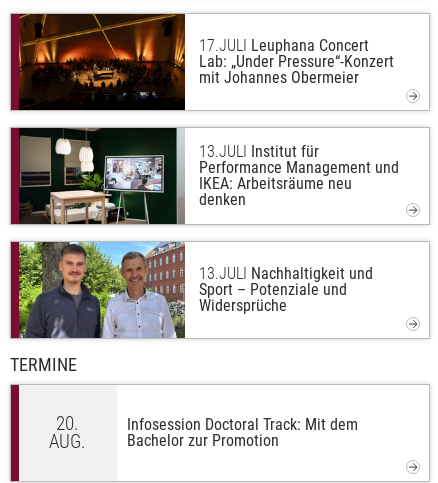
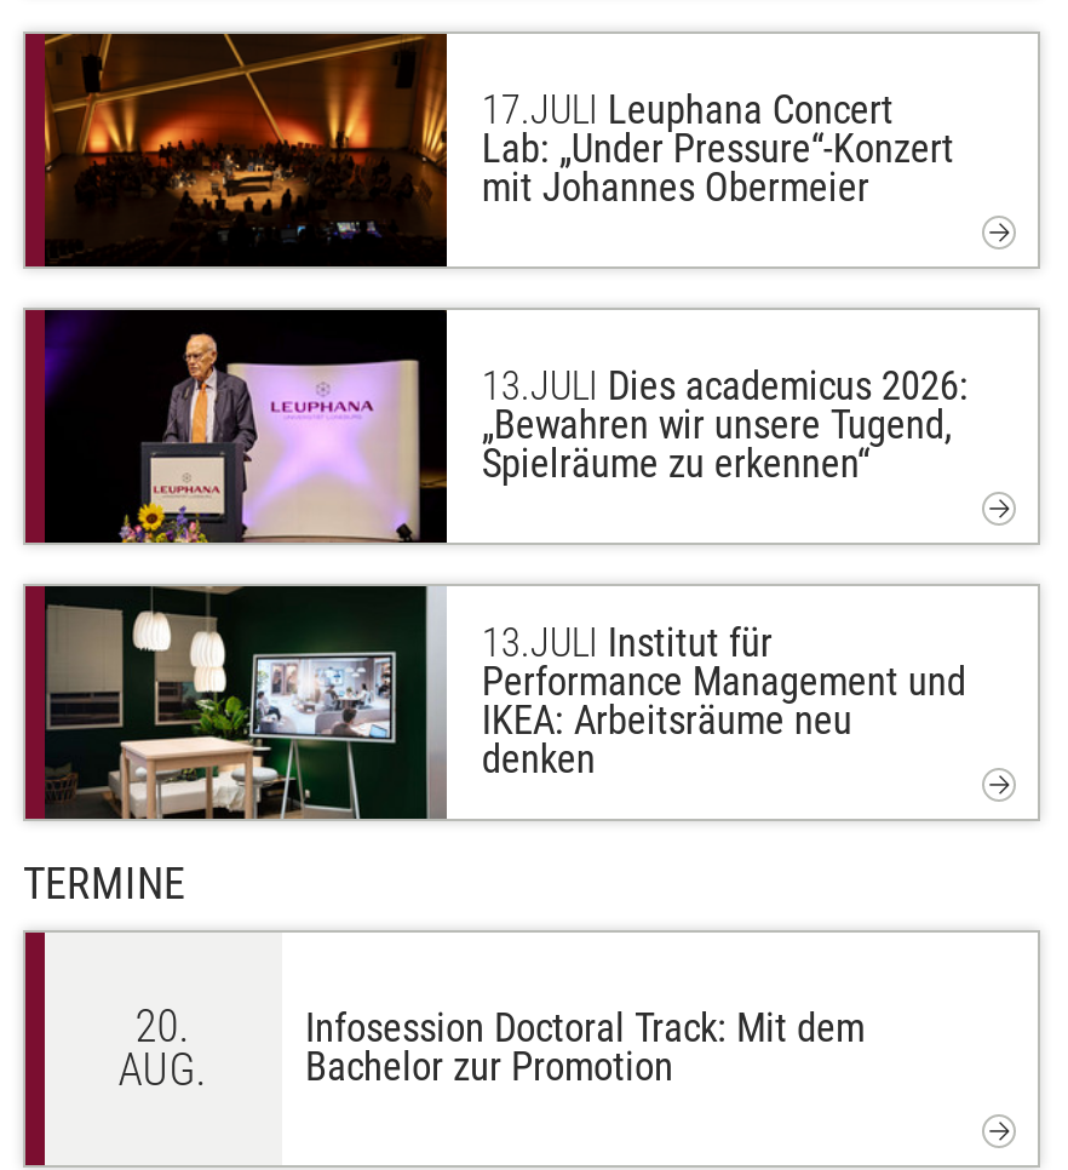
+ [image]
+ 13.JULI Dies academicus 2026:
+ „Bewahren wir unsere Tugend,
+ Spielräume zu erkennen“

moved down: [image] | 13.JULI Institut für | Performance Management und | IKEA: Arbeitsräume neu | denken

- [image]
- 13. JULI Nachhaltigkeit und
- Sport – Potenziale und
- Widersprüche
